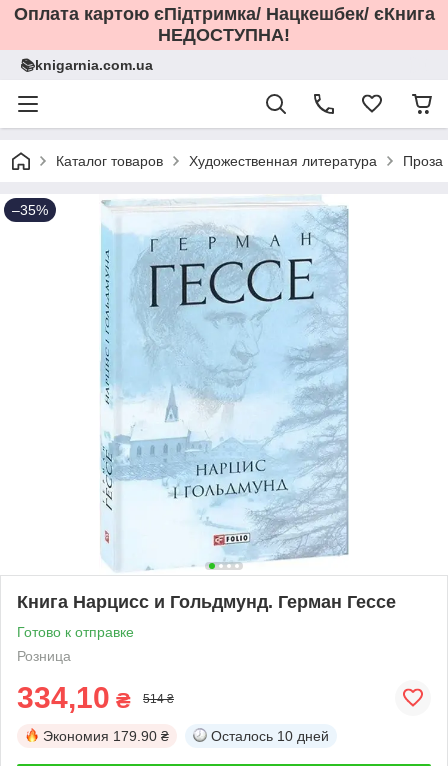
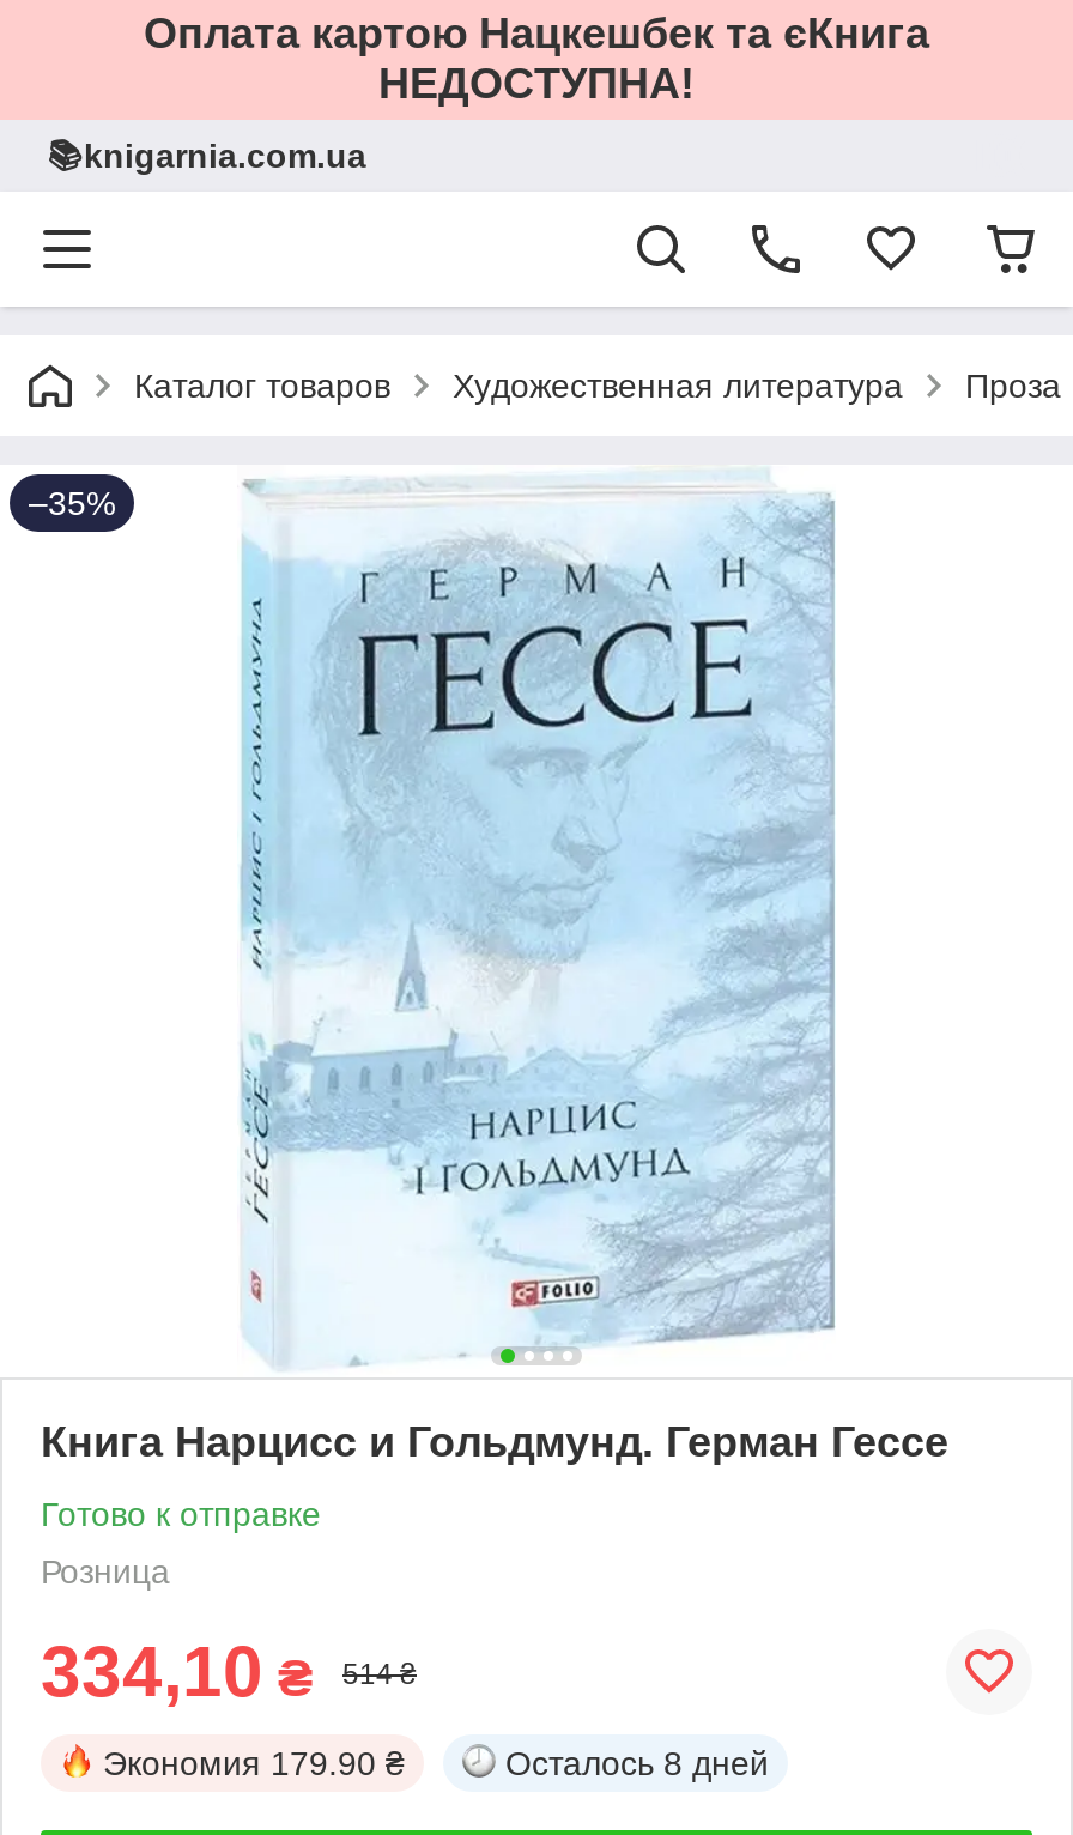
- Оплата картою єПідтримка/ Нацкешбек/ єКнига
+ Оплата картою Нацкешбек та єКнига

- Осталось 10 дней
+ Осталось 8 дней
